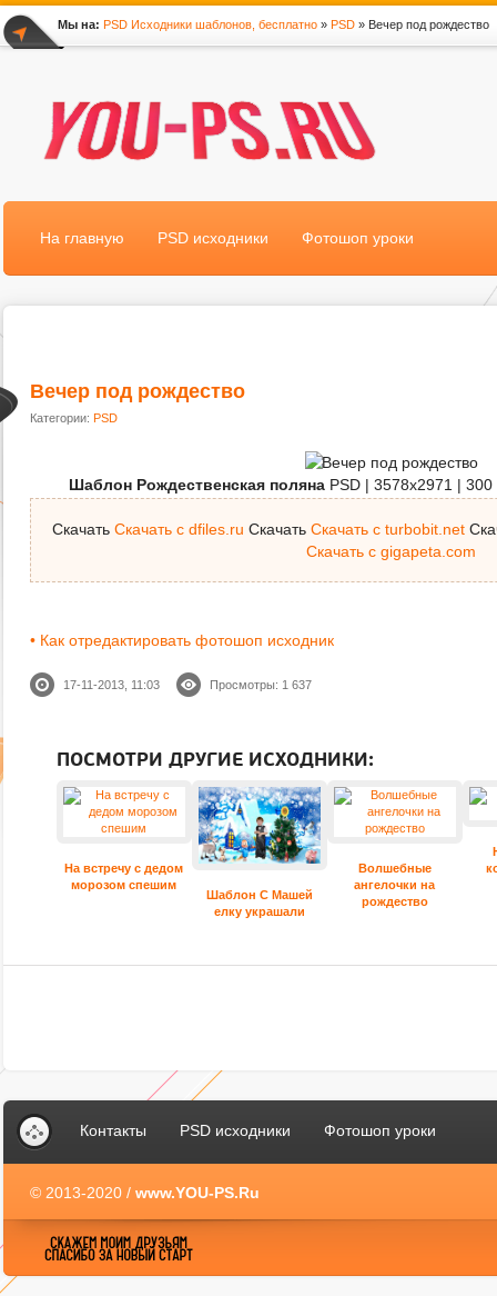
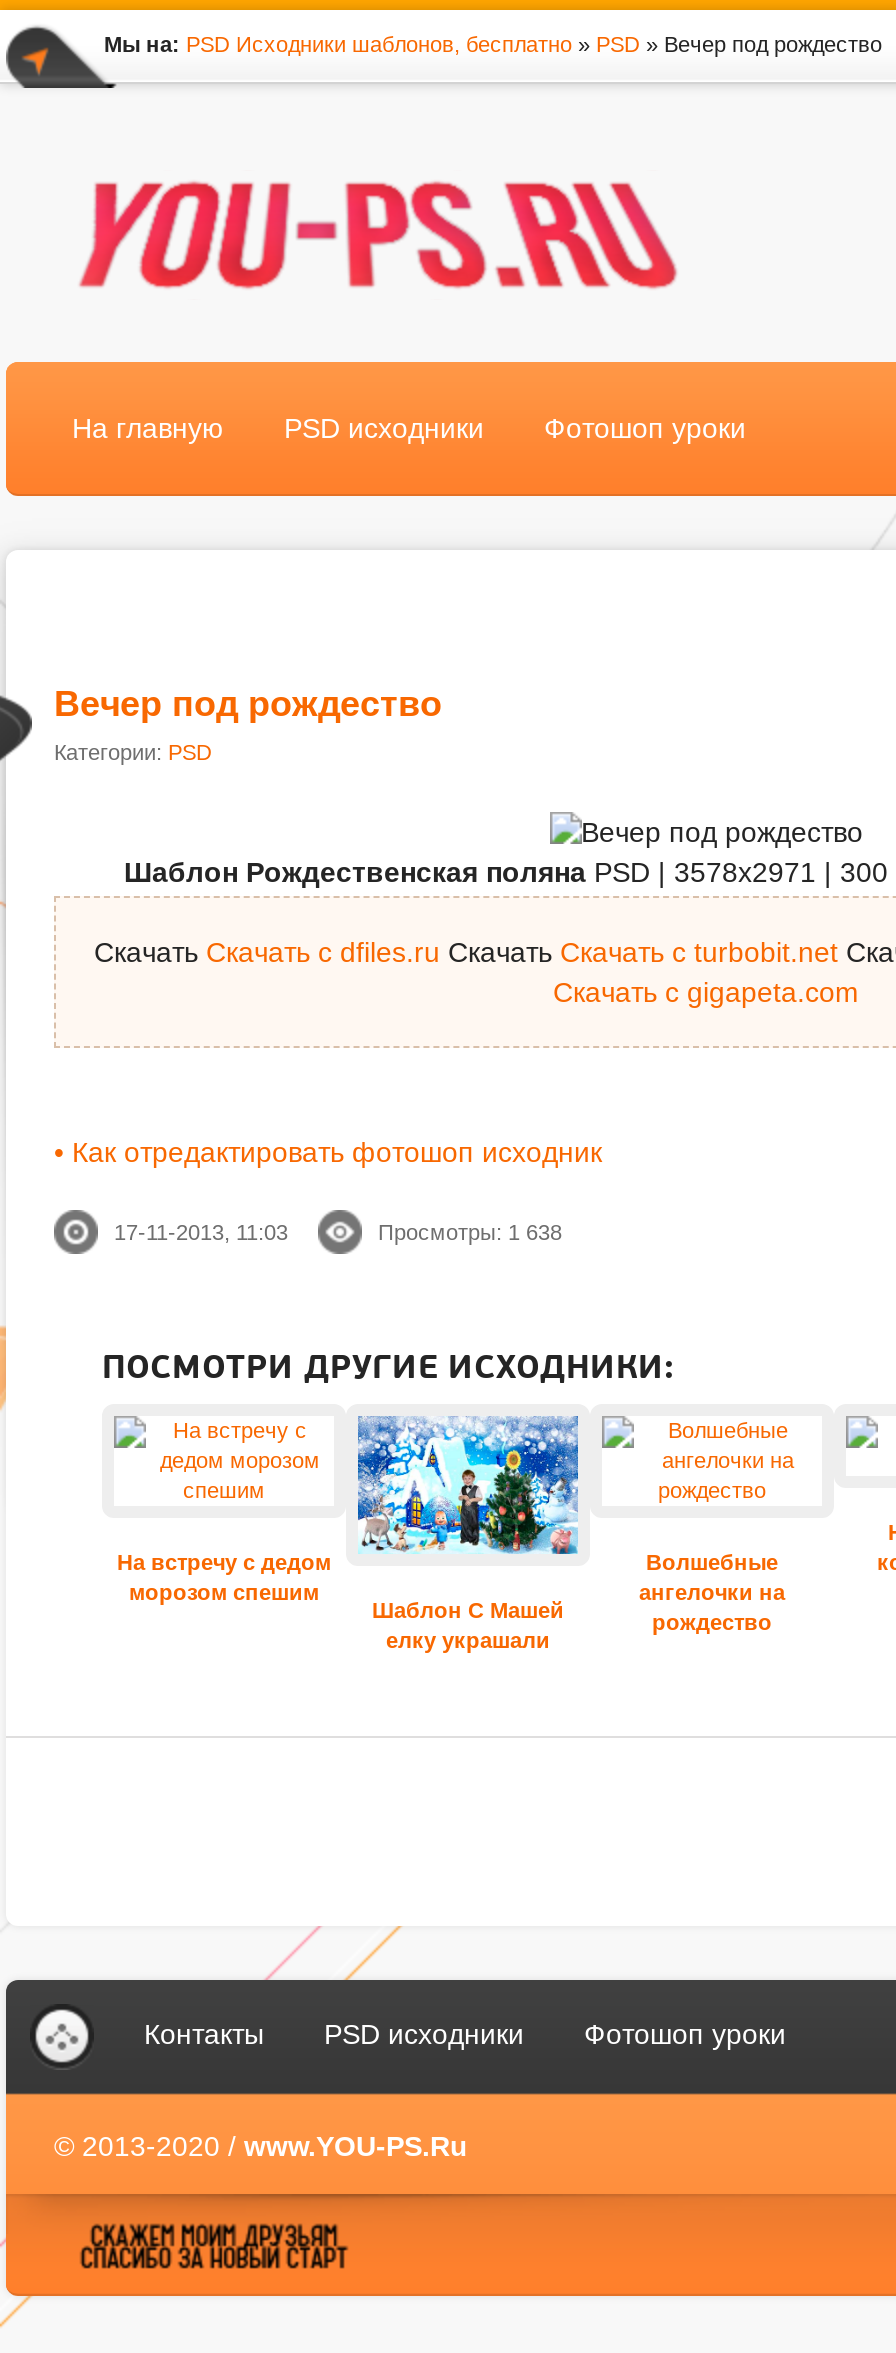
- Просмотры: 1 637
+ Просмотры: 1 638
